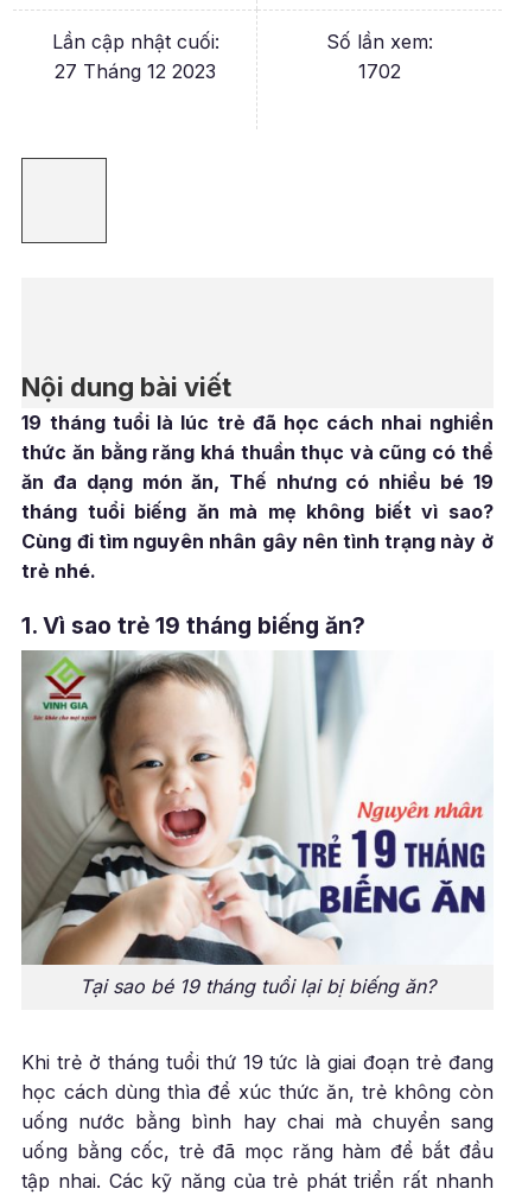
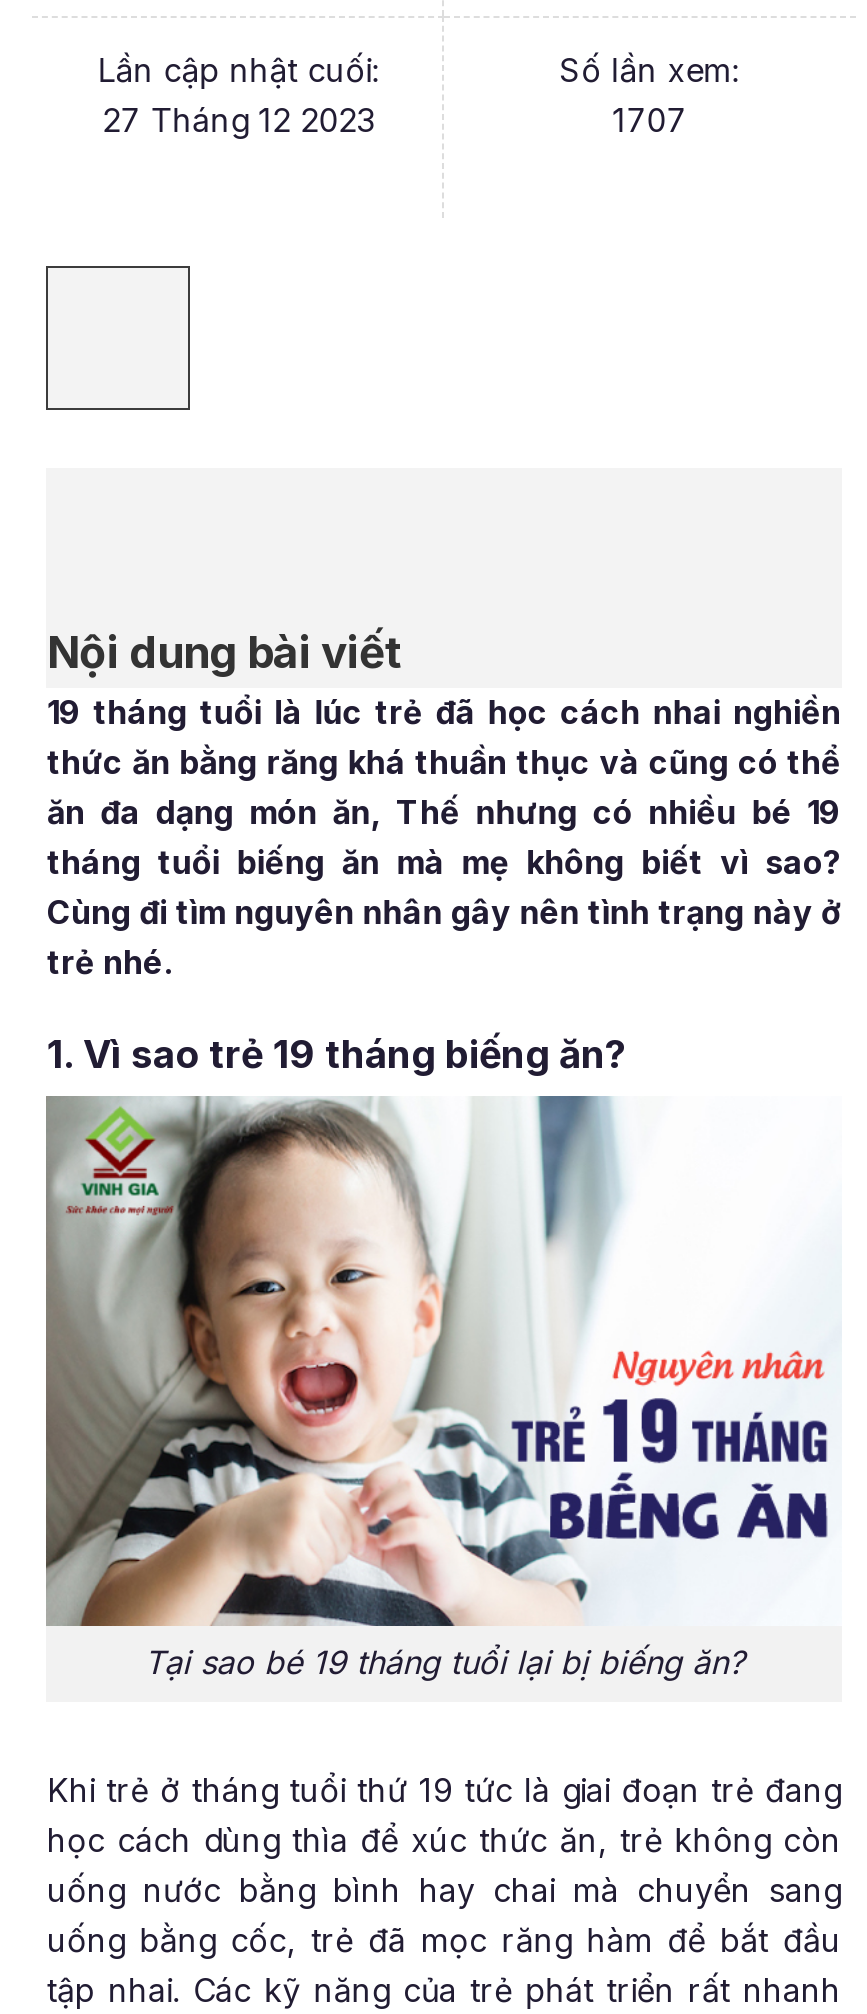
- 1702
+ 1707
